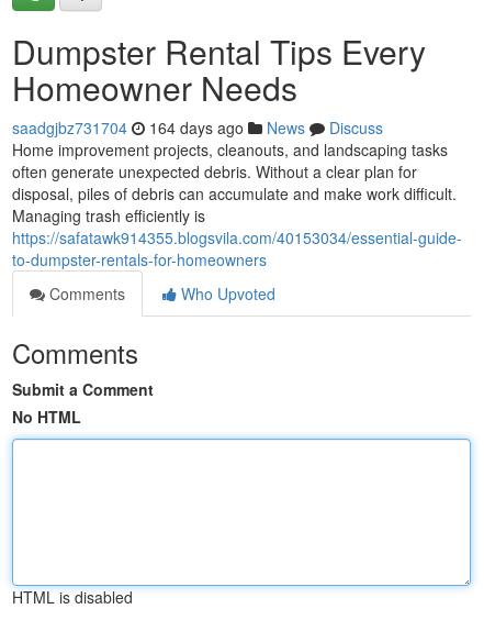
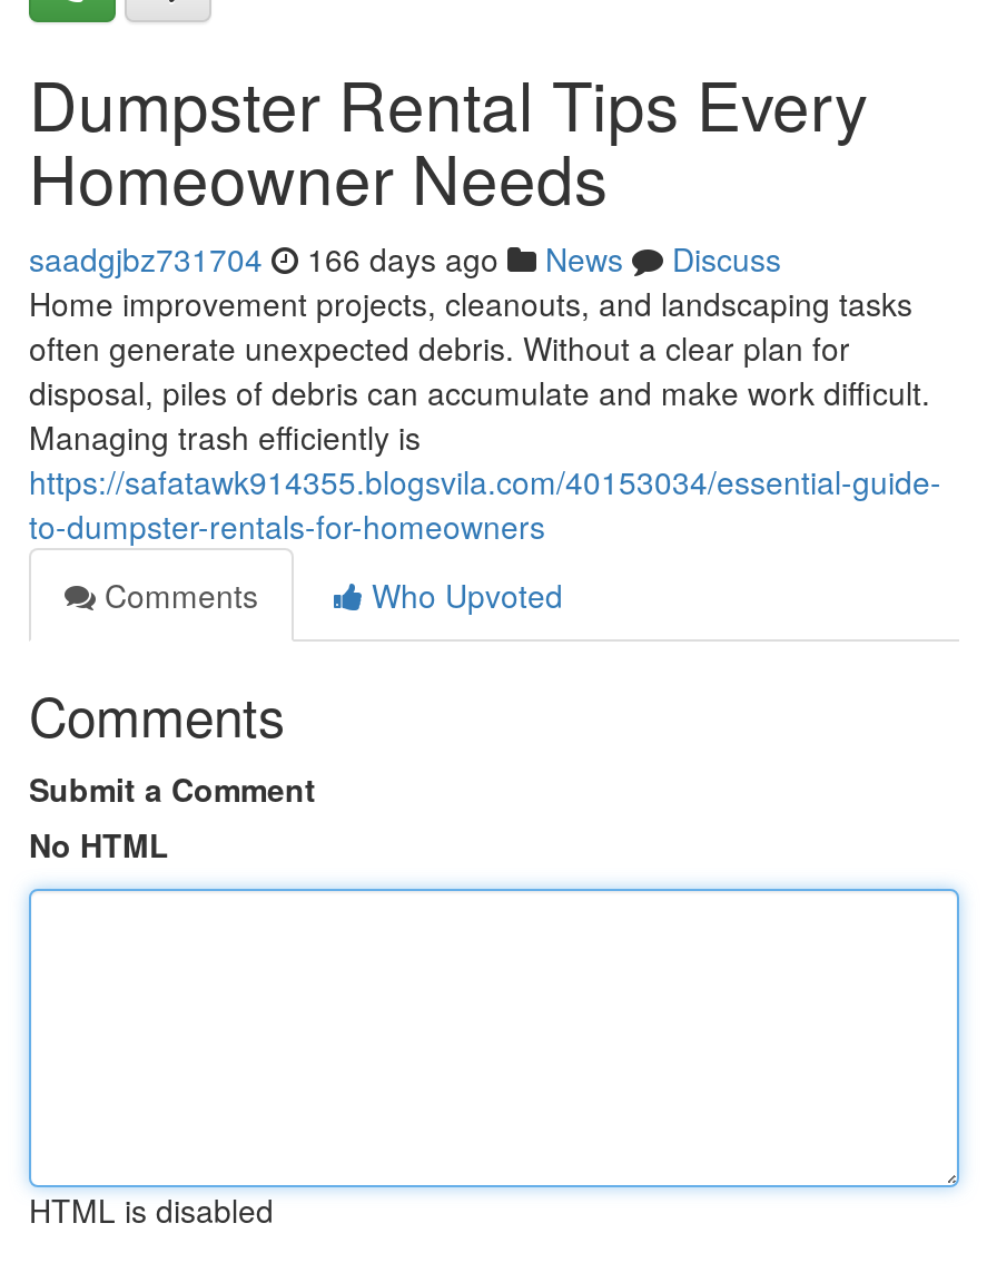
- saadgjbz731704 164 days ago News Discuss
+ saadgjbz731704 166 days ago News Discuss
